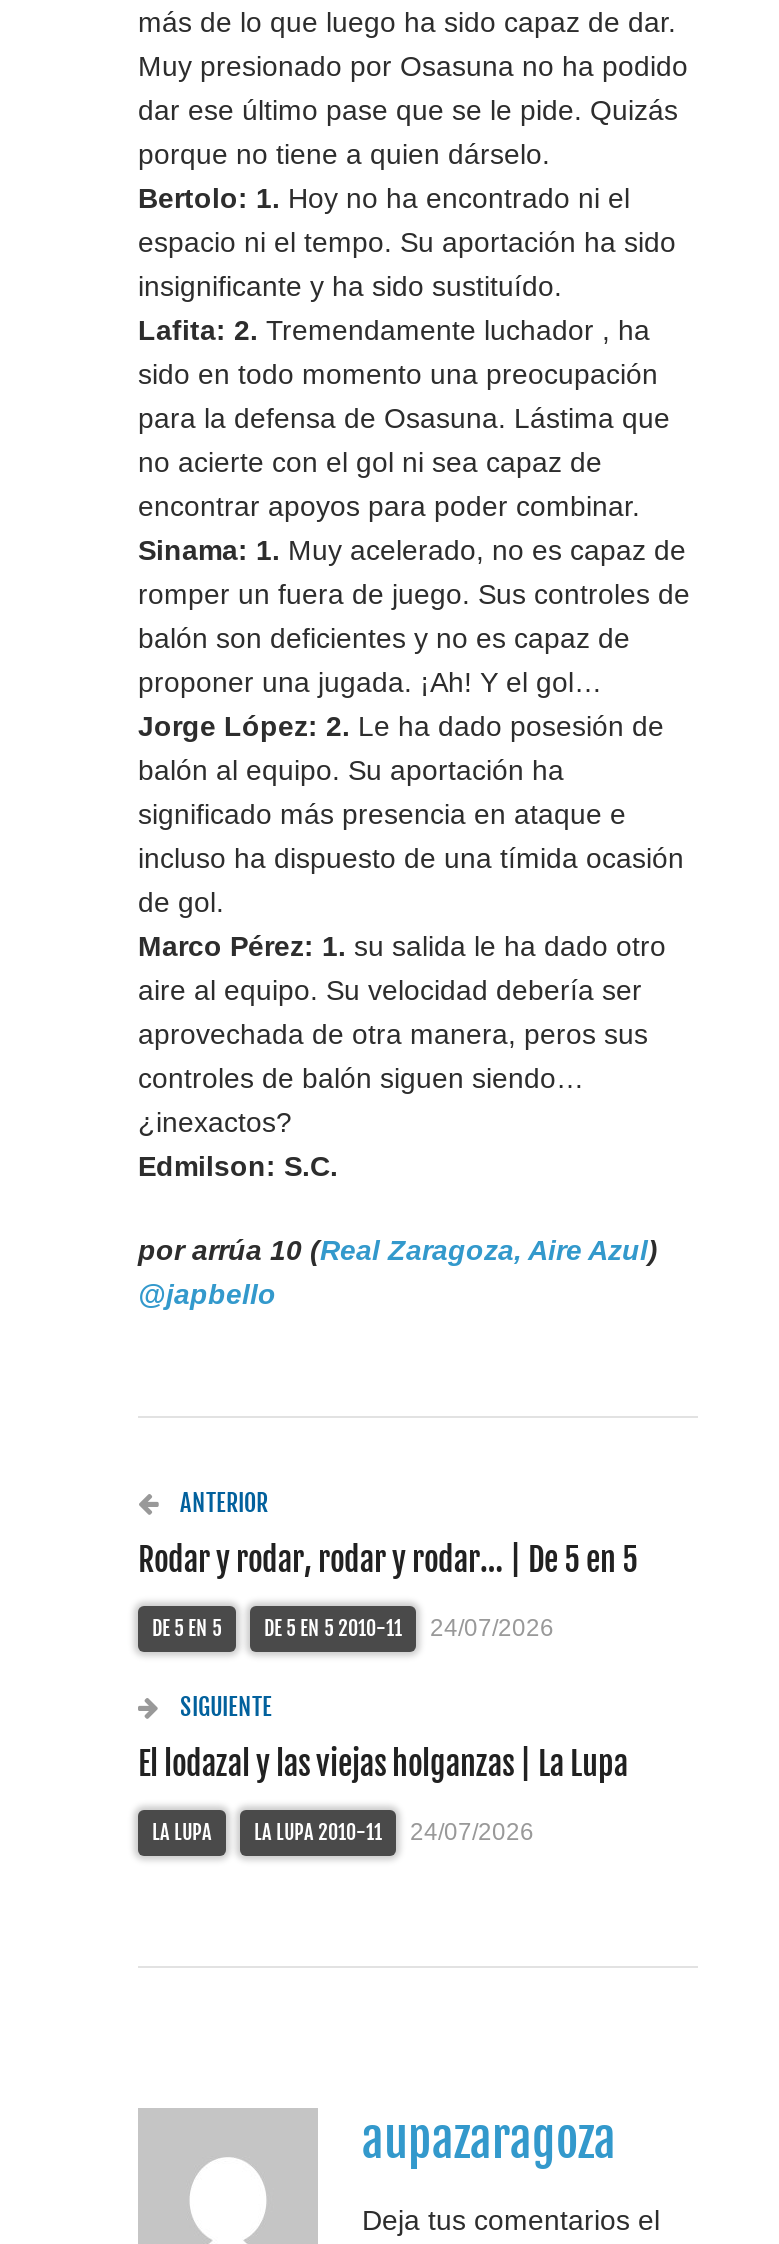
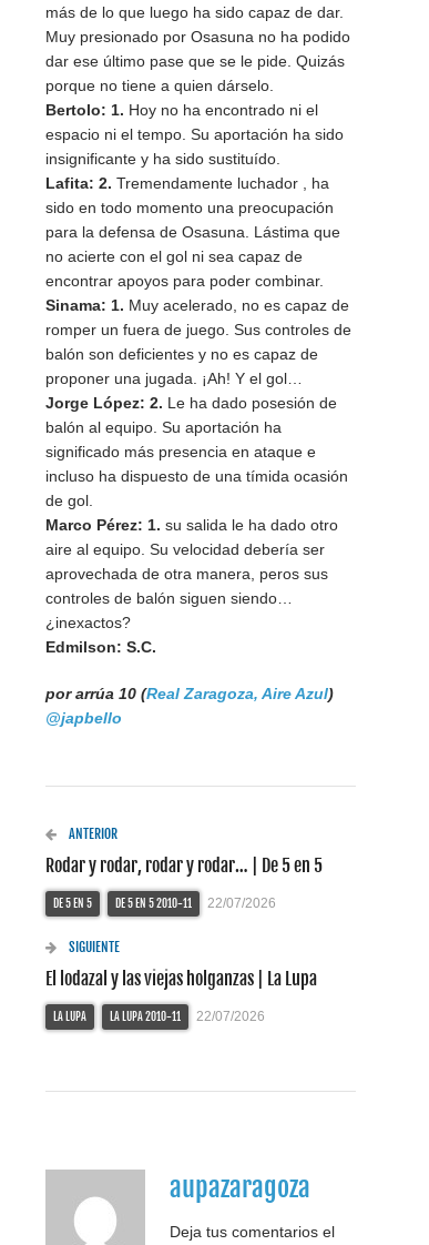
- DE 5 EN 5 DE 5 EN 5 2010-11 24/07/2026
+ DE 5 EN 5 DE 5 EN 5 2010-11 22/07/2026

- LA LUPA LA LUPA 2010-11 24/07/2026
+ LA LUPA LA LUPA 2010-11 22/07/2026
